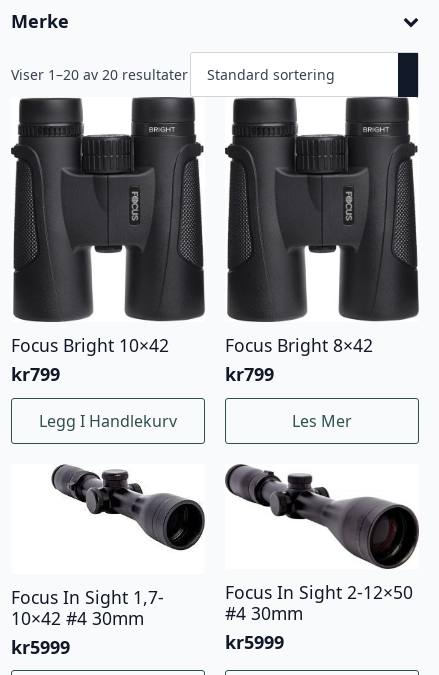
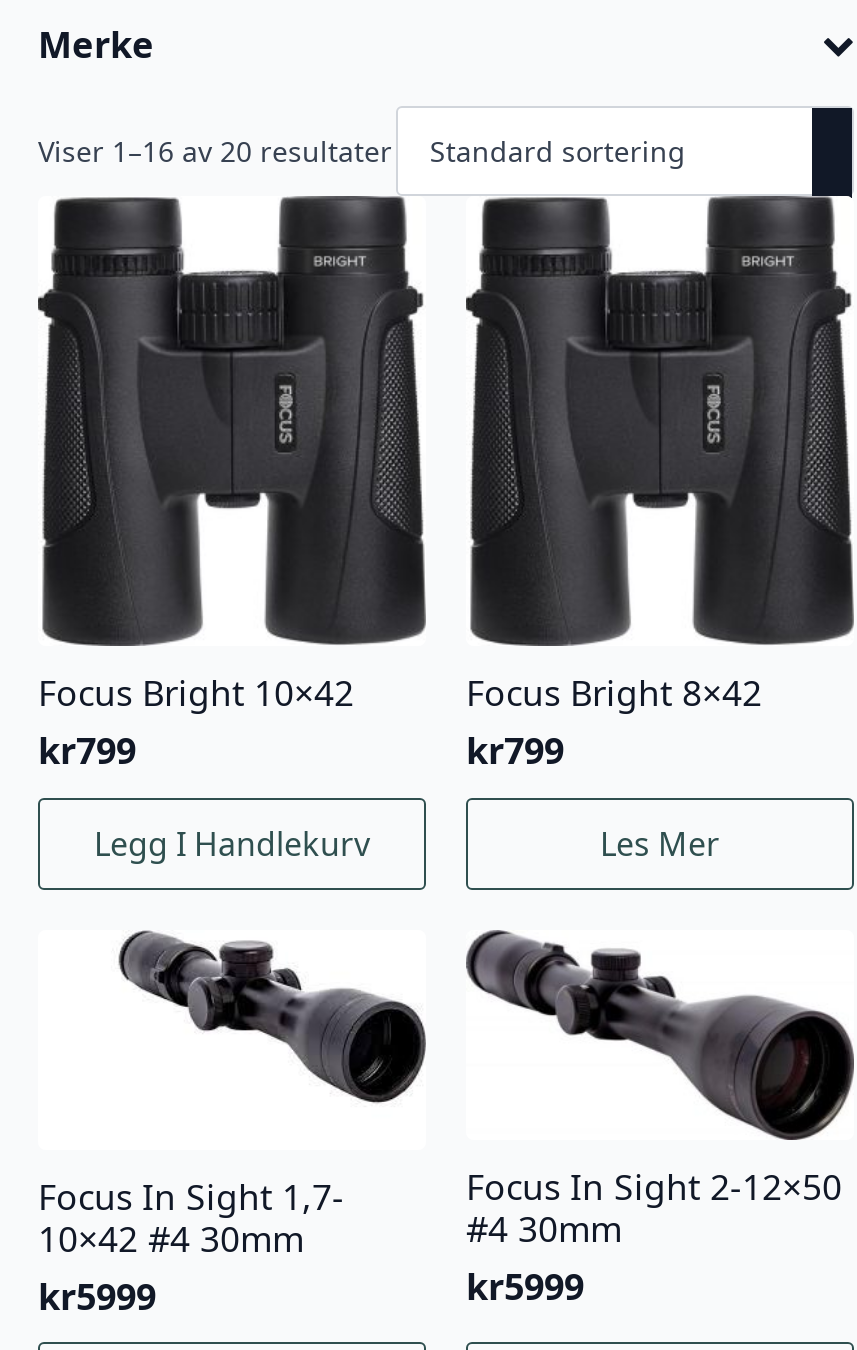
- Viser 1–20 av 20 resultater
+ Viser 1–16 av 20 resultater
